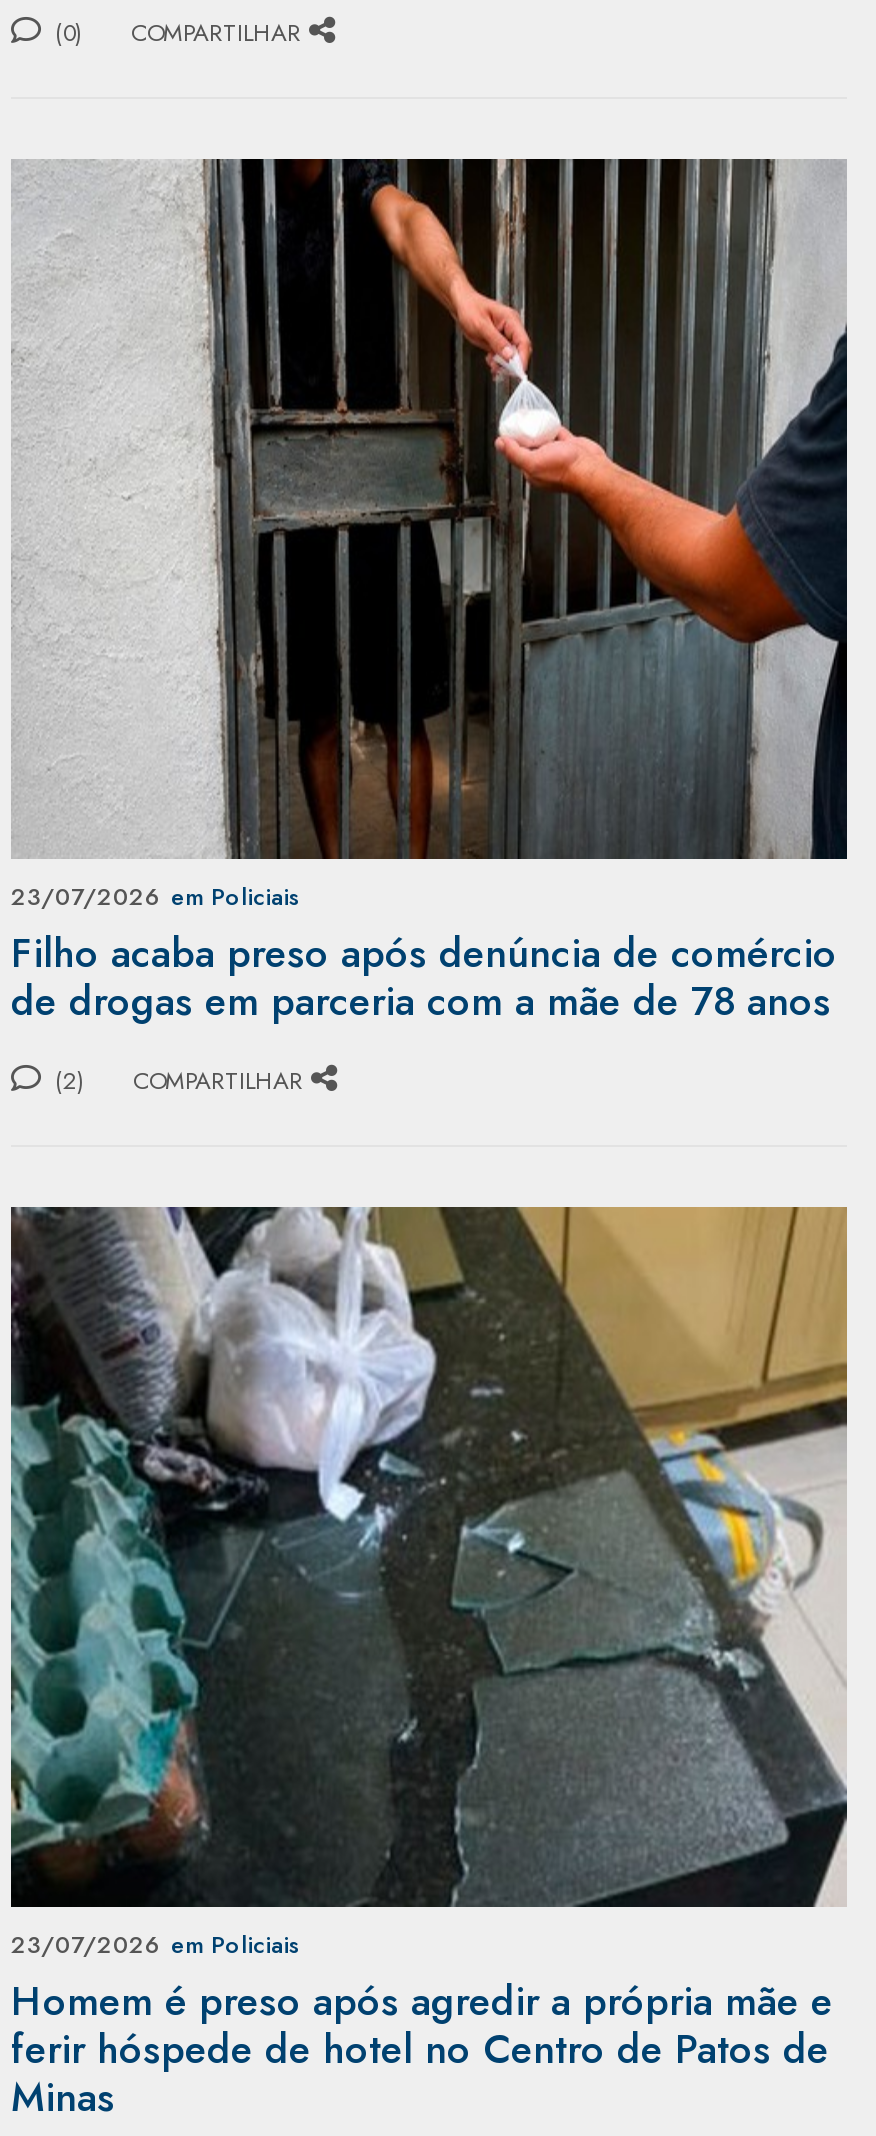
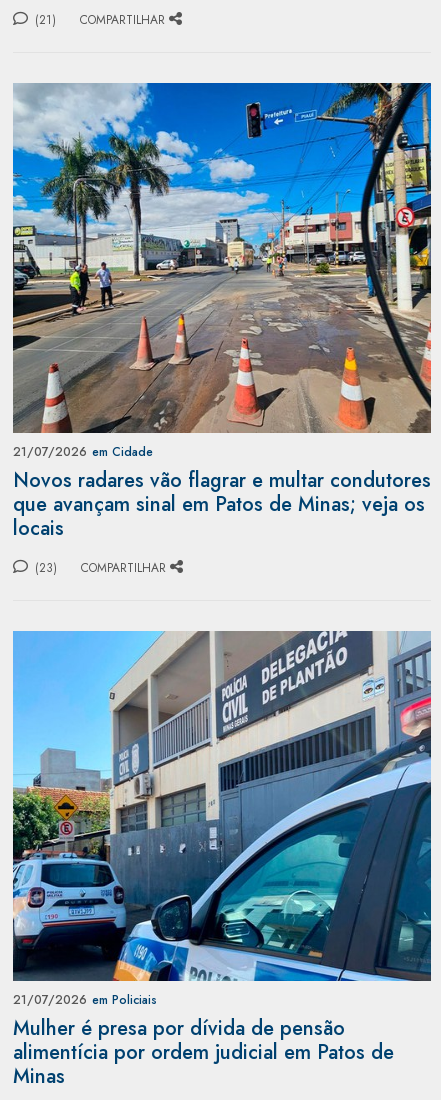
- (0) COMPARTILHAR
+ (21) COMPARTILHAR

- [image]
- 23/07/2026 em Policiais
- Filho acaba preso após denúncia de comércio
- de drogas em parceria com a mãe de 78 anos
+ [image]
+ 21/07/2026 em Cidade
+ Novos radares vão flagrar e multar condutores
+ que avançam sinal em Patos de Minas; veja os
+ locais

- (2) COMPARTILHAR
+ (23) COMPARTILHAR

- [image]
- 23/07/2026 em Policiais
- Homem é preso após agredir a própria mãe e
- ferir hóspede de hotel no Centro de Patos de
+ [image]
+ 21/07/2026 em Policiais
+ Mulher é presa por dívida de pensão
+ alimentícia por ordem judicial em Patos de
